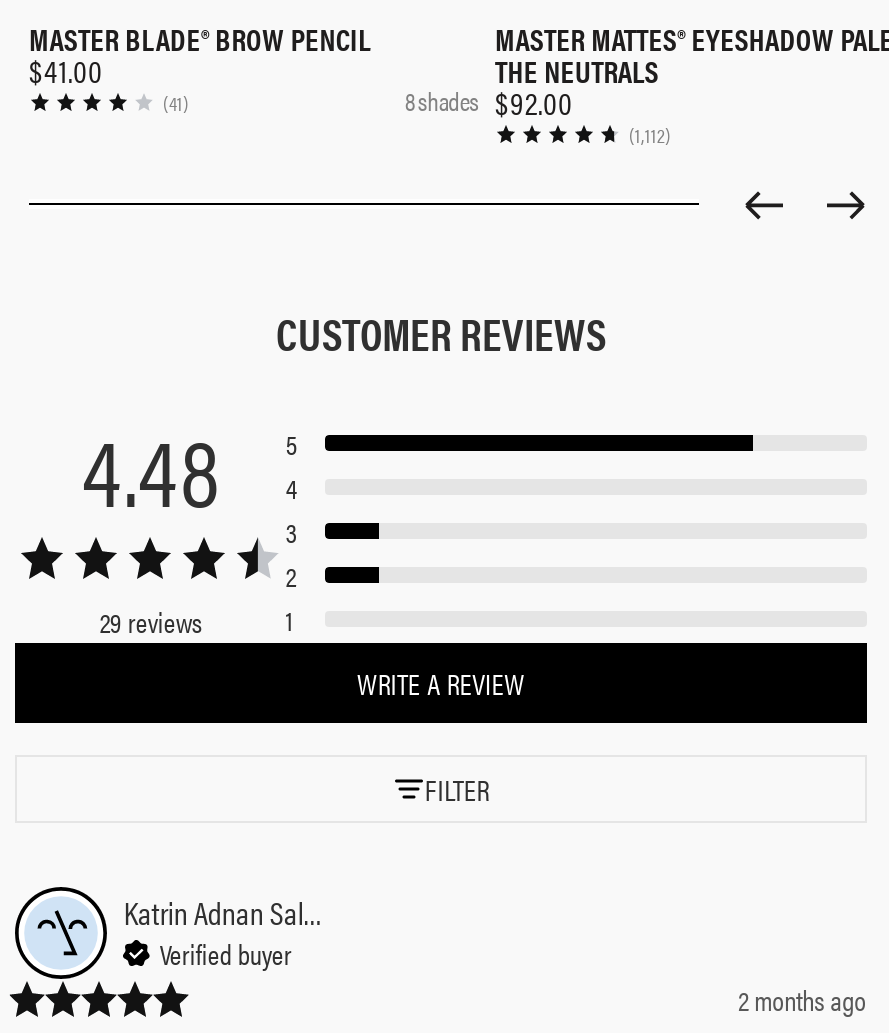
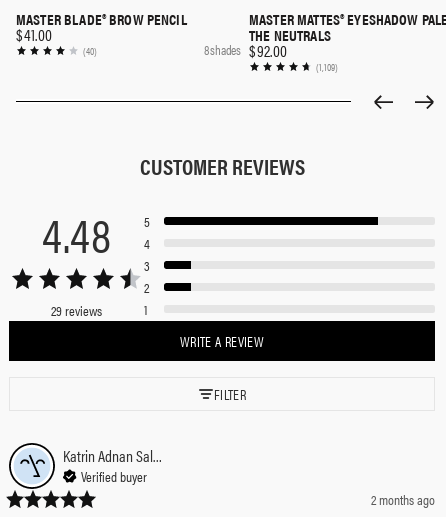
- (41)
+ (40)

- (1,112)
+ (1,109)
